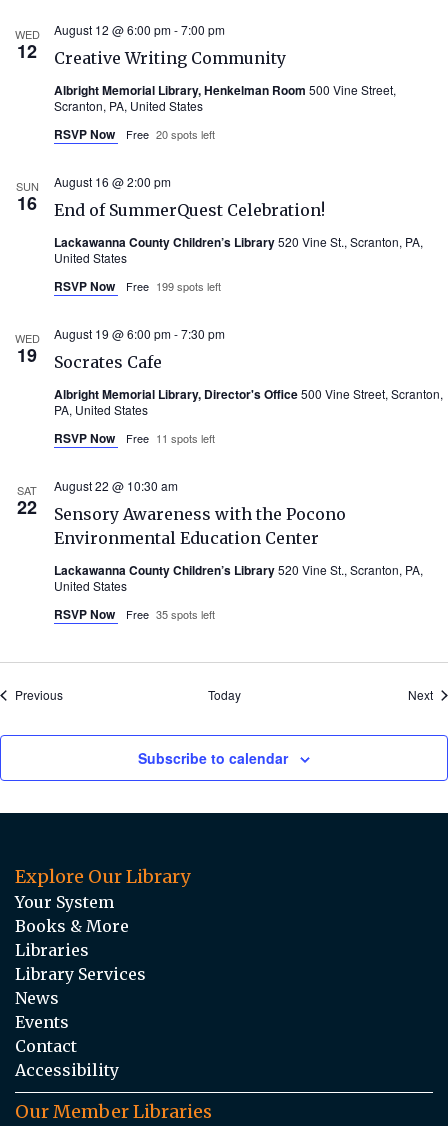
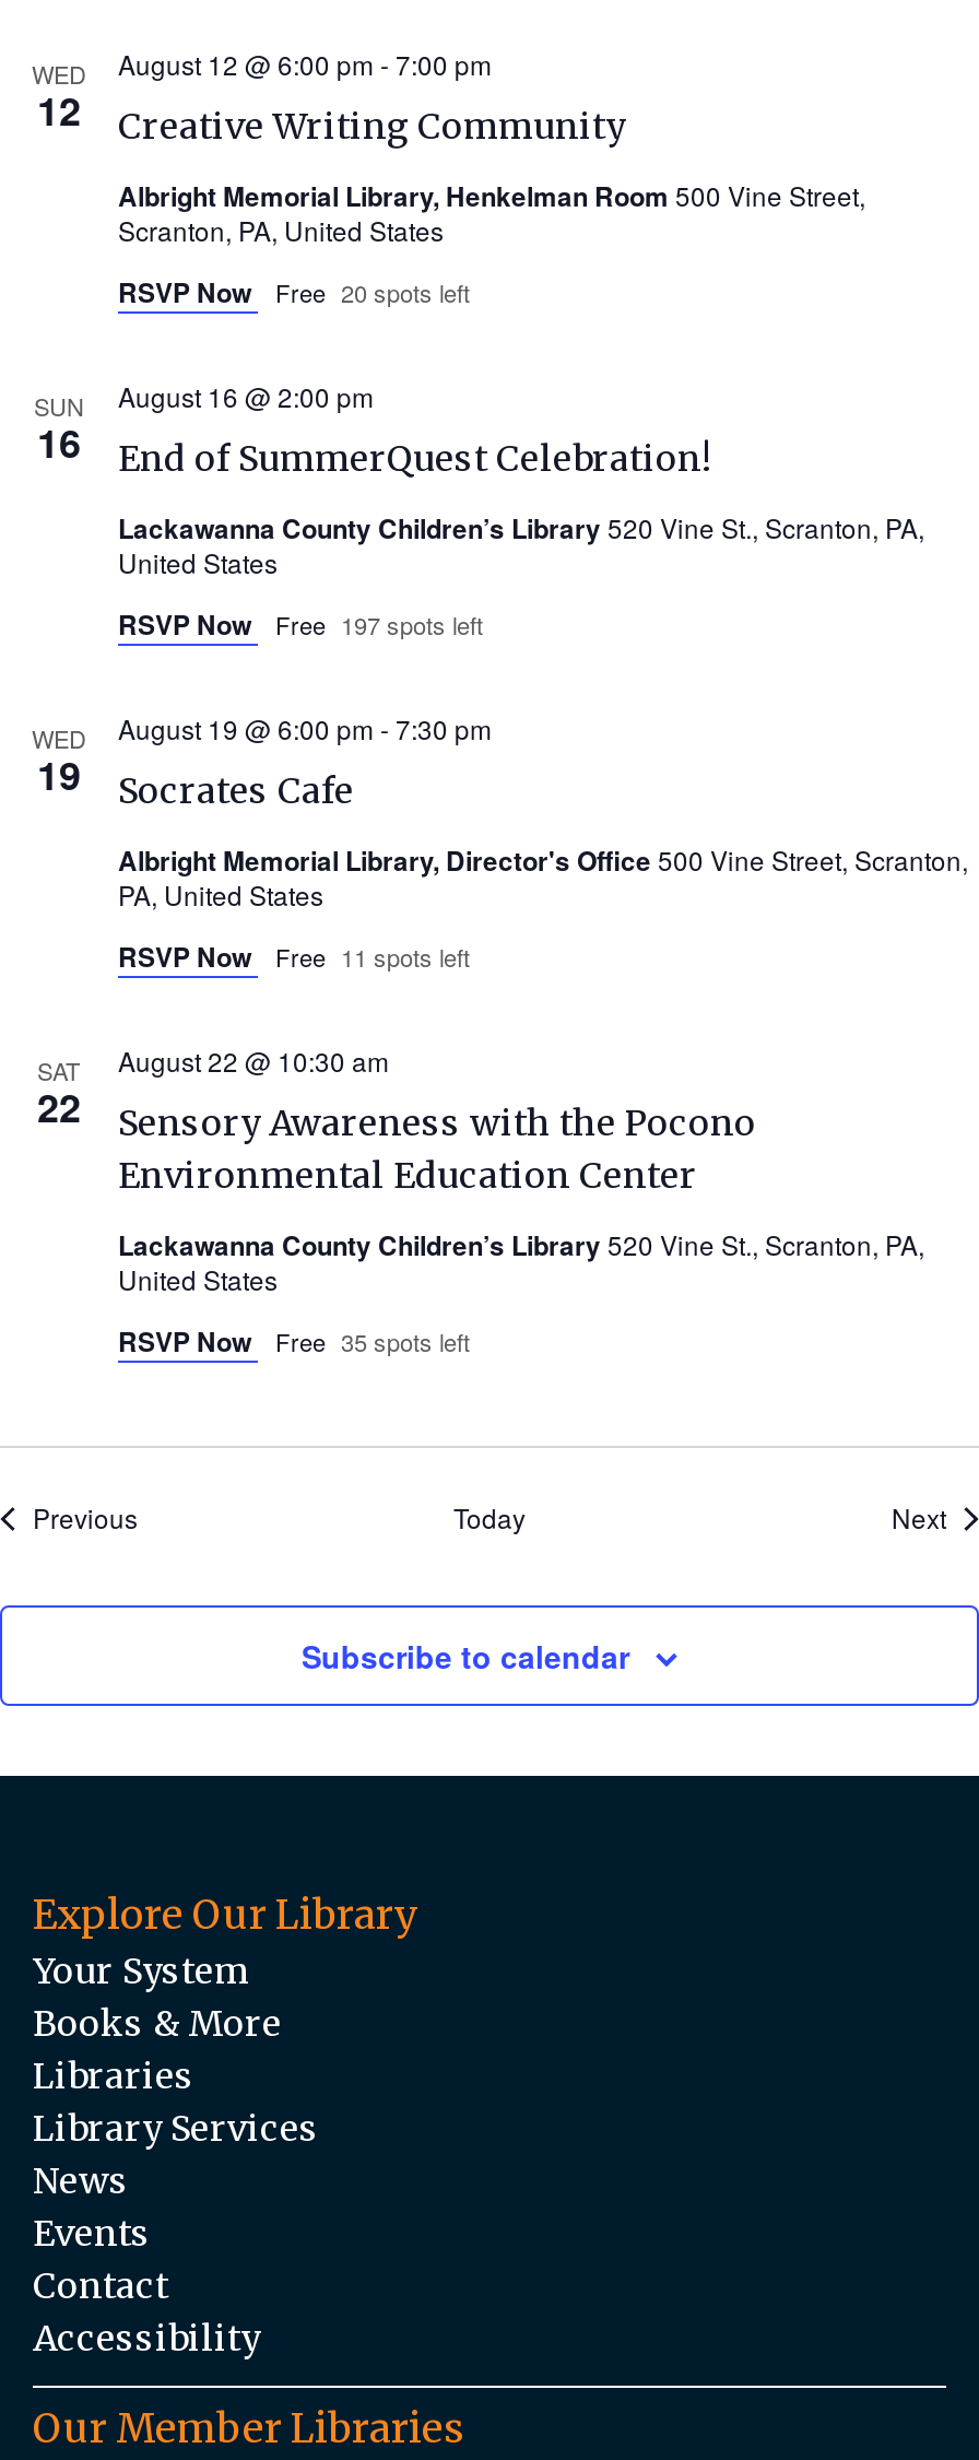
- RSVP Now Free 199 spots left
+ RSVP Now Free 197 spots left
